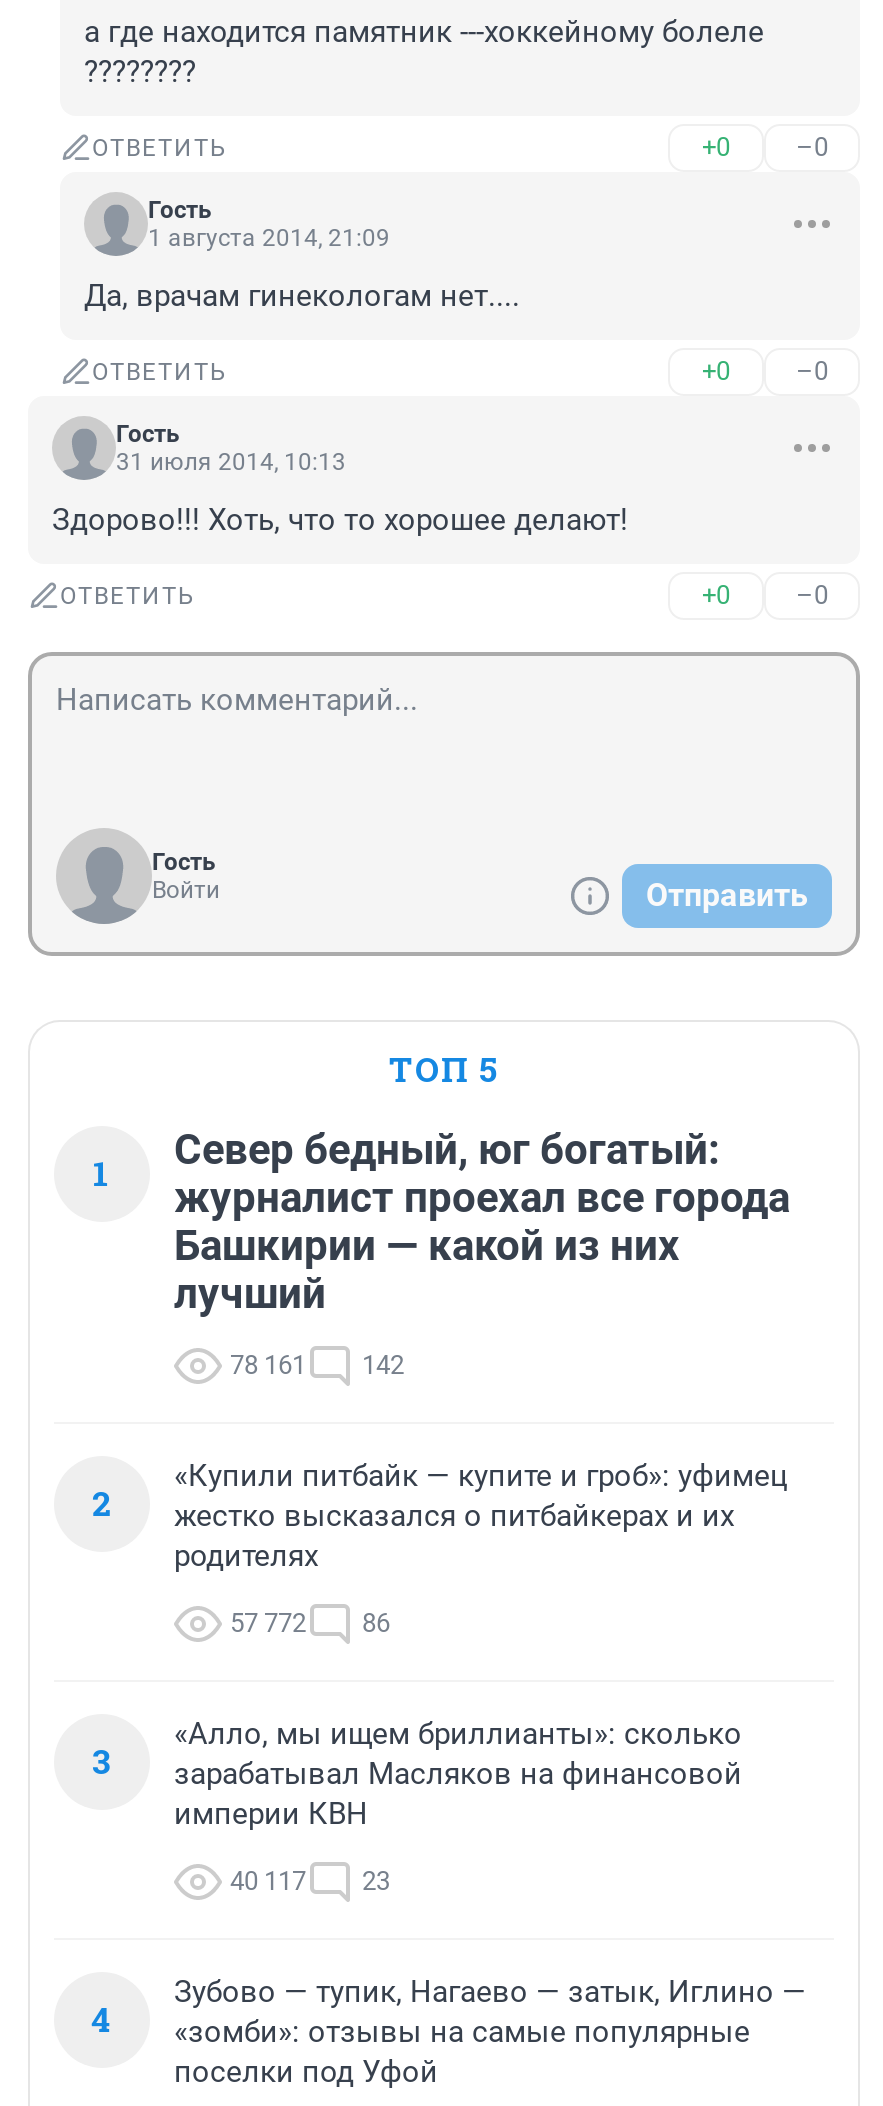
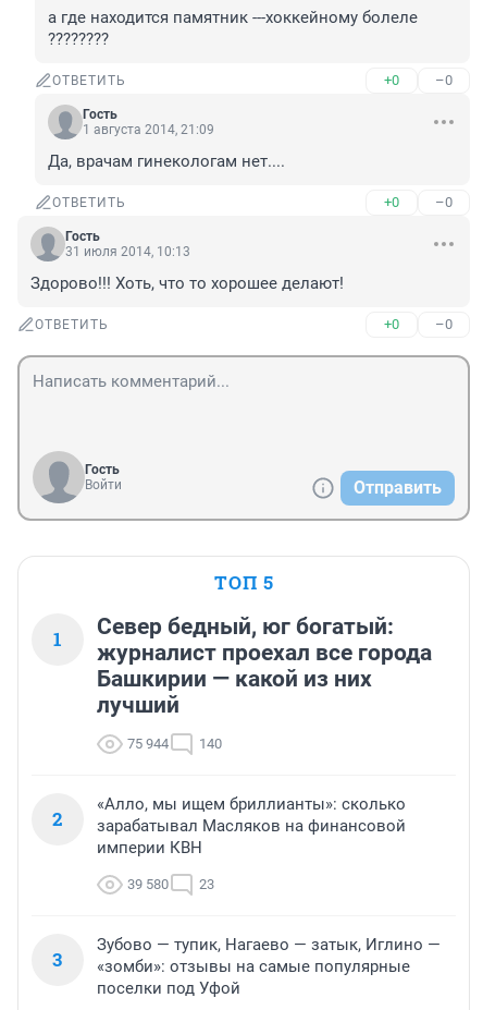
- 78 161
+ 75 944

- 142
+ 140

- «Купили питбайк — купите и гроб»: уфимец
- жестко высказался о питбайкерах и их
- родителях
- 57 772
- 86
- 3

- 40 117 23
+ 39 580 23

- 4 «зомби»: отзывы на самые популярные
+ 3 «зомби»: отзывы на самые популярные
